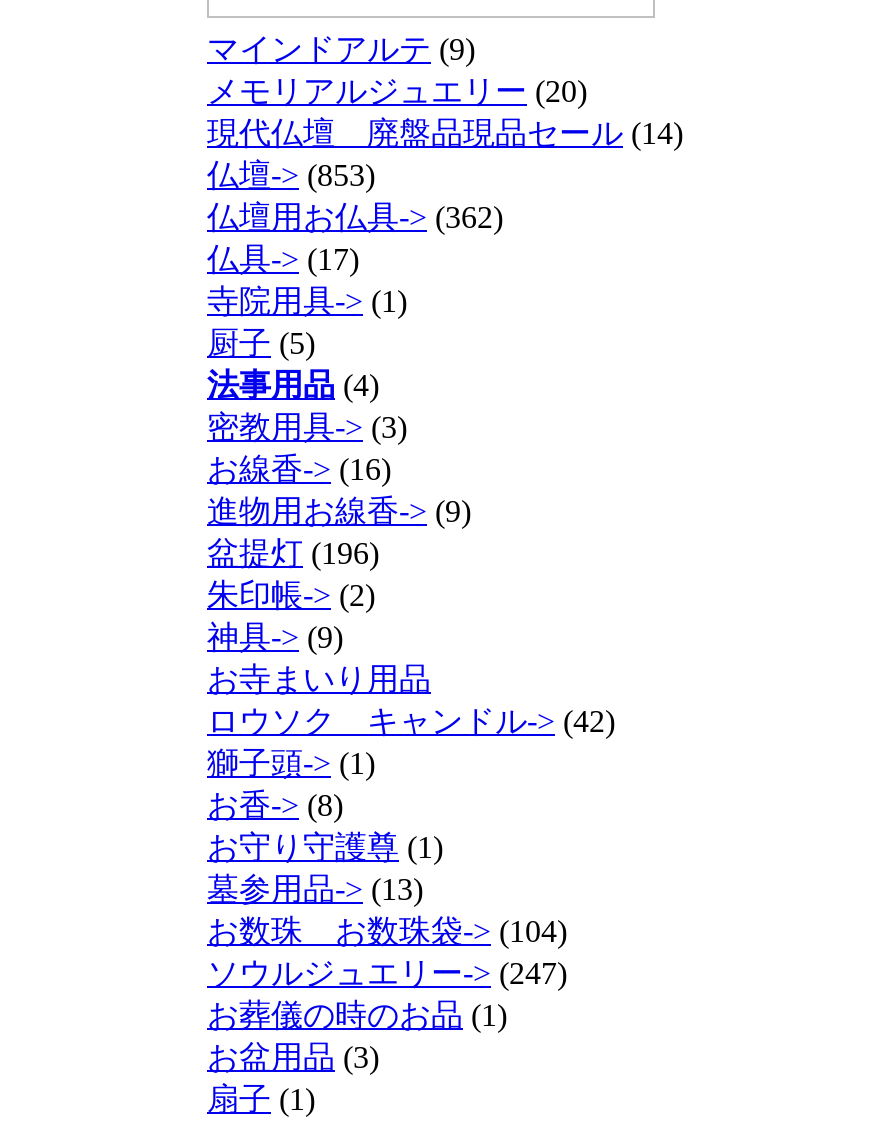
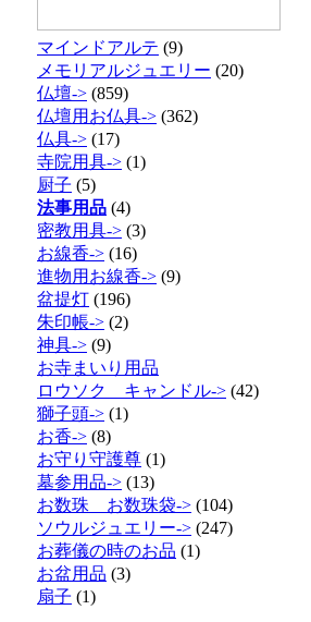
- 現代仏壇 廃盤品現品セール(14)
- 仏壇-> (853)
+ 仏壇-> (859)
